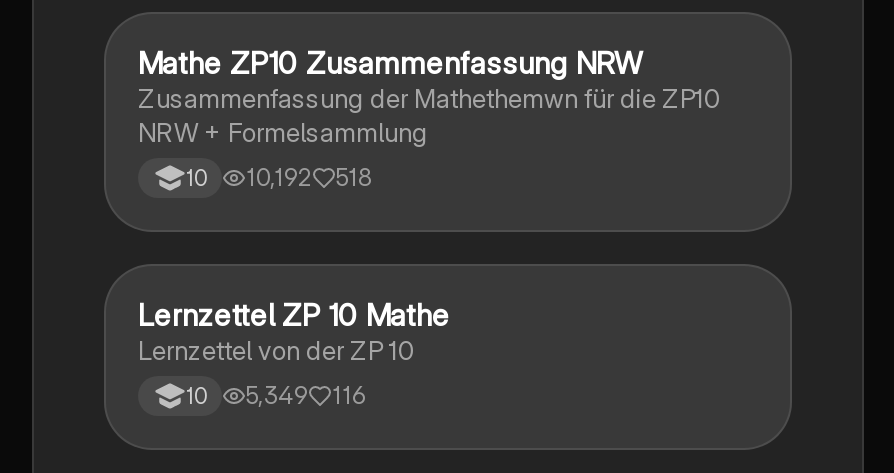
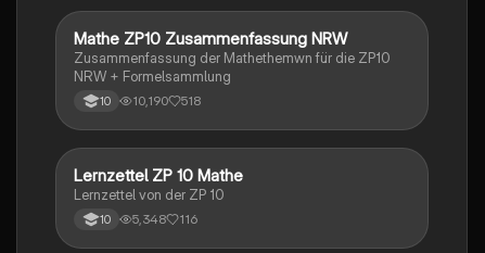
- 10 10,192 518
+ 10 10,190 518

- 10 5,349 116
+ 10 5,348 116
